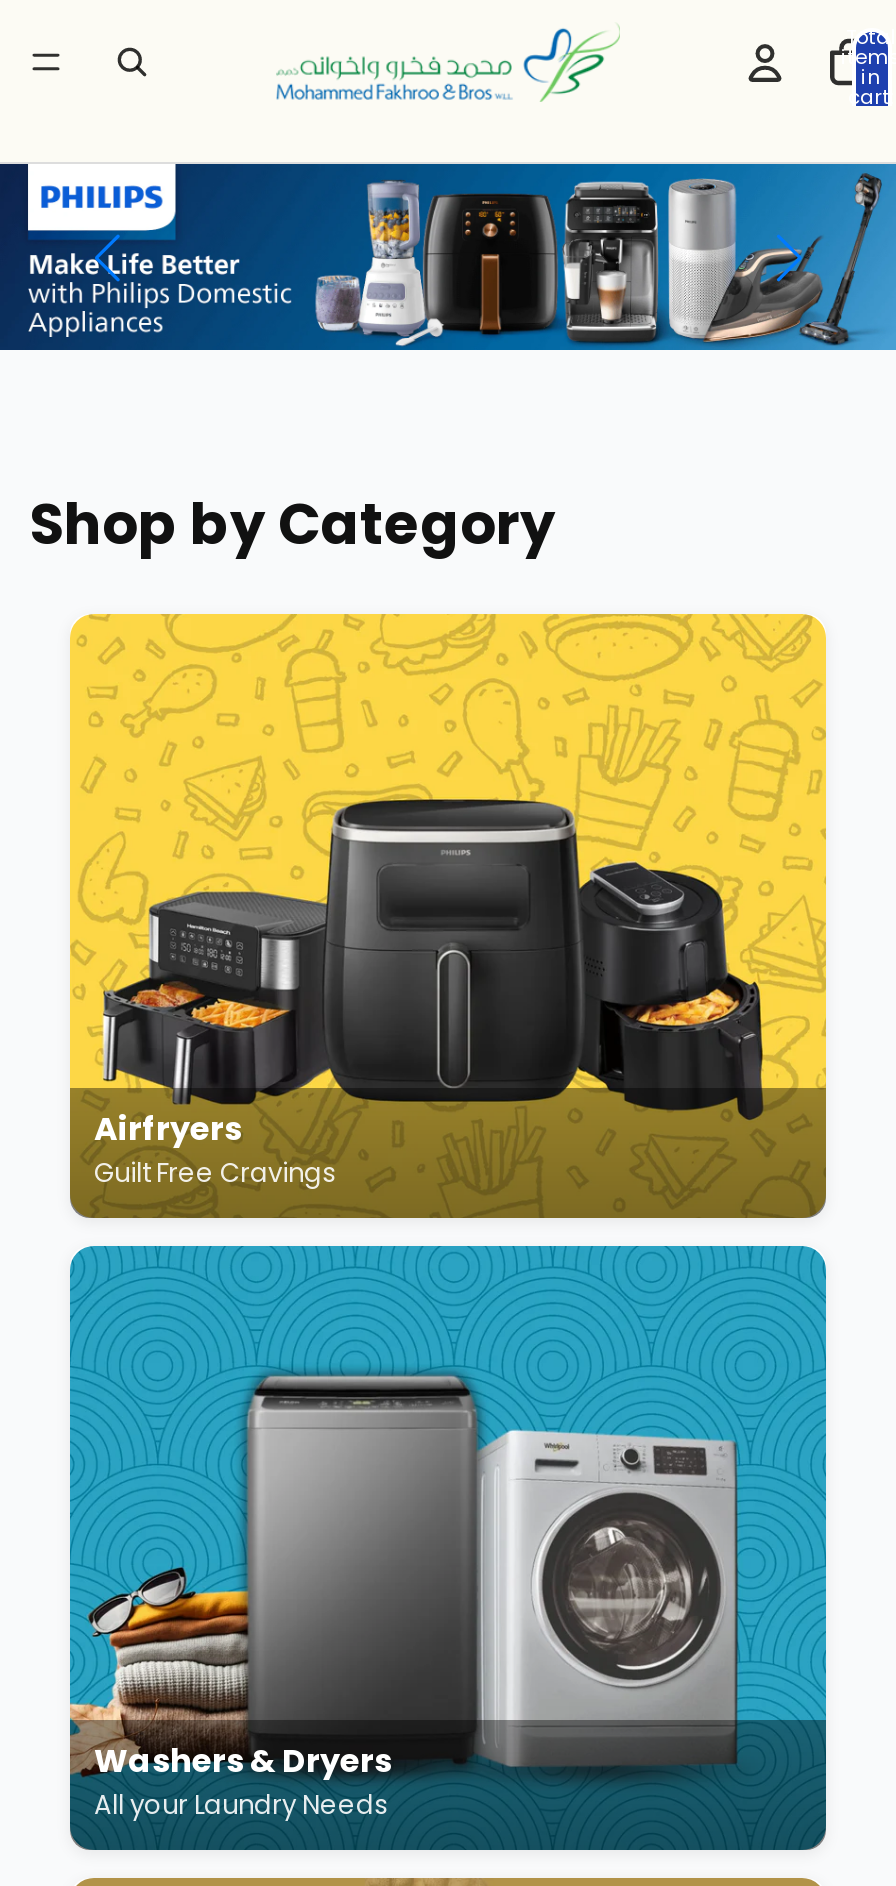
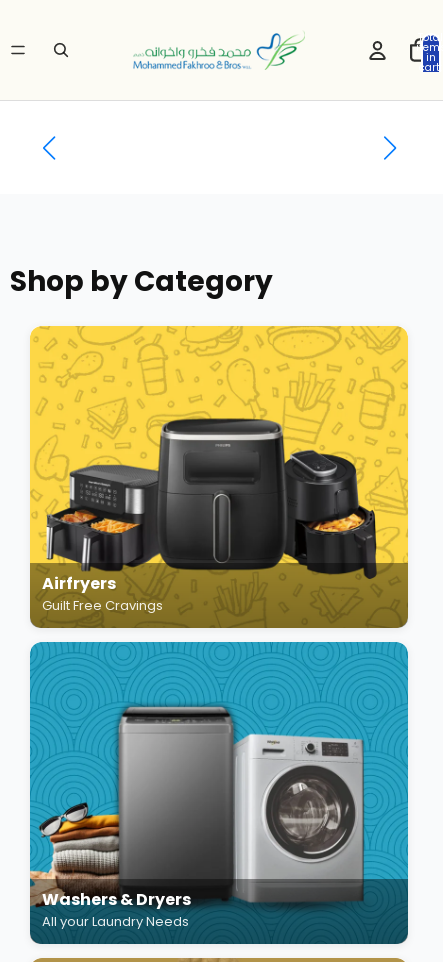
- [image]
